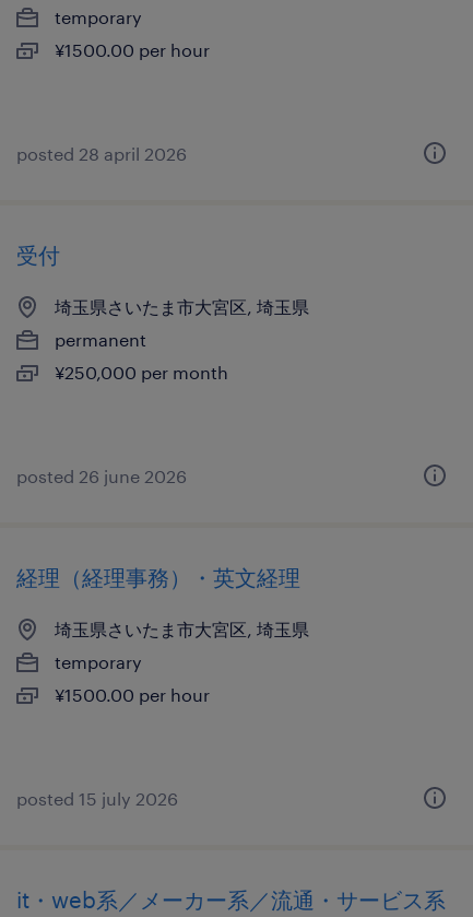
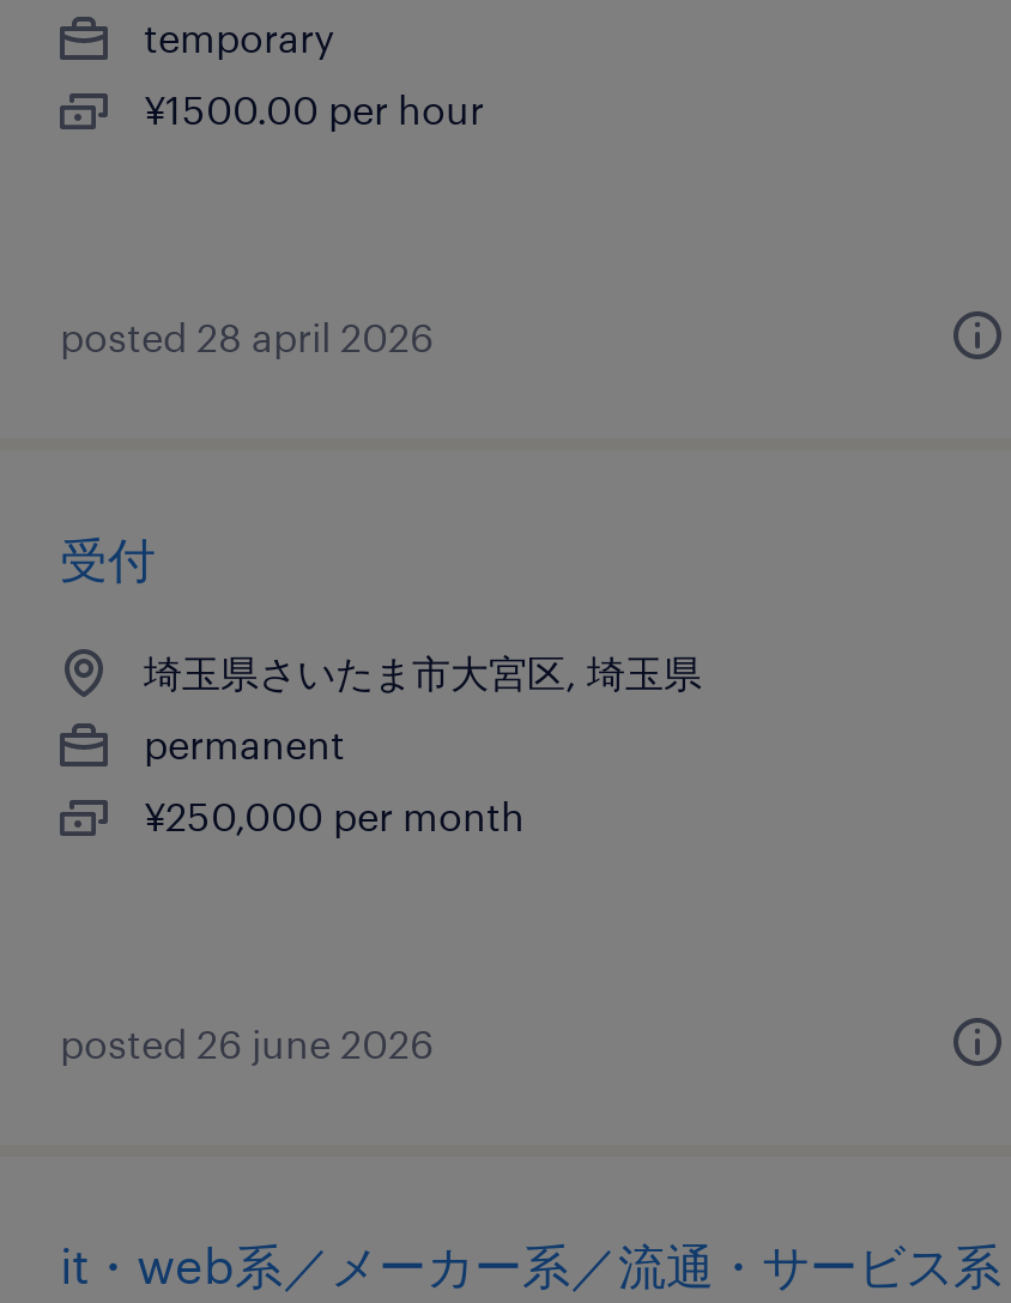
- 経理（経理事務）・英文経理
- 埼玉県さいたま市大宮区, 埼玉県
- temporary
- ¥1500.00 per hour

- posted 15 july 2026
